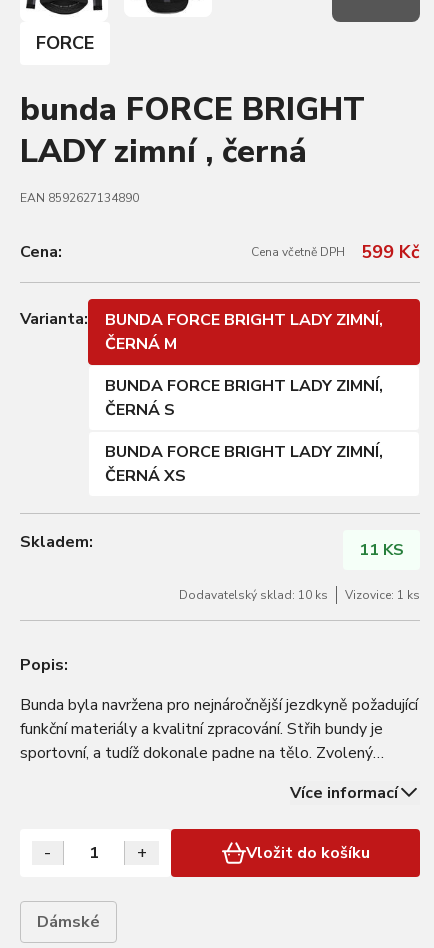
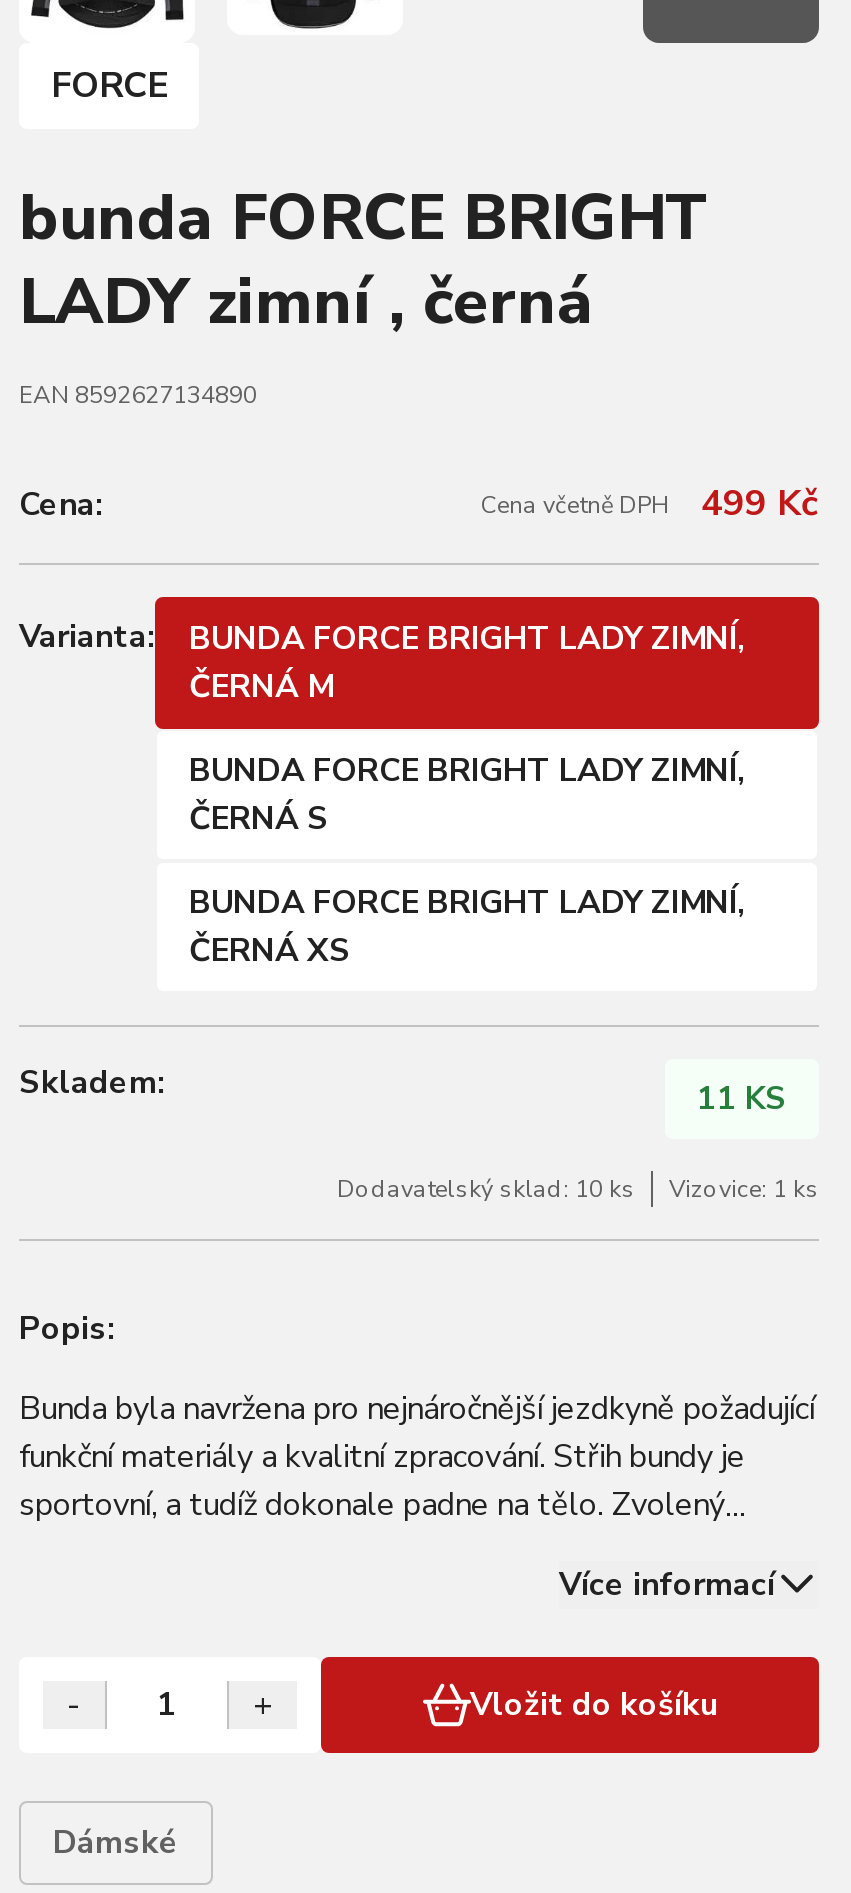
- Cena včetně DPH 599 Kč
+ Cena včetně DPH 499 Kč
